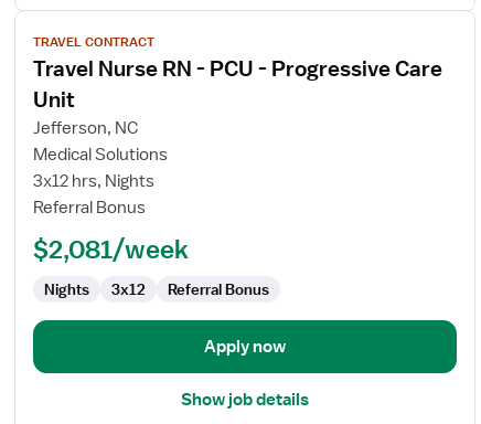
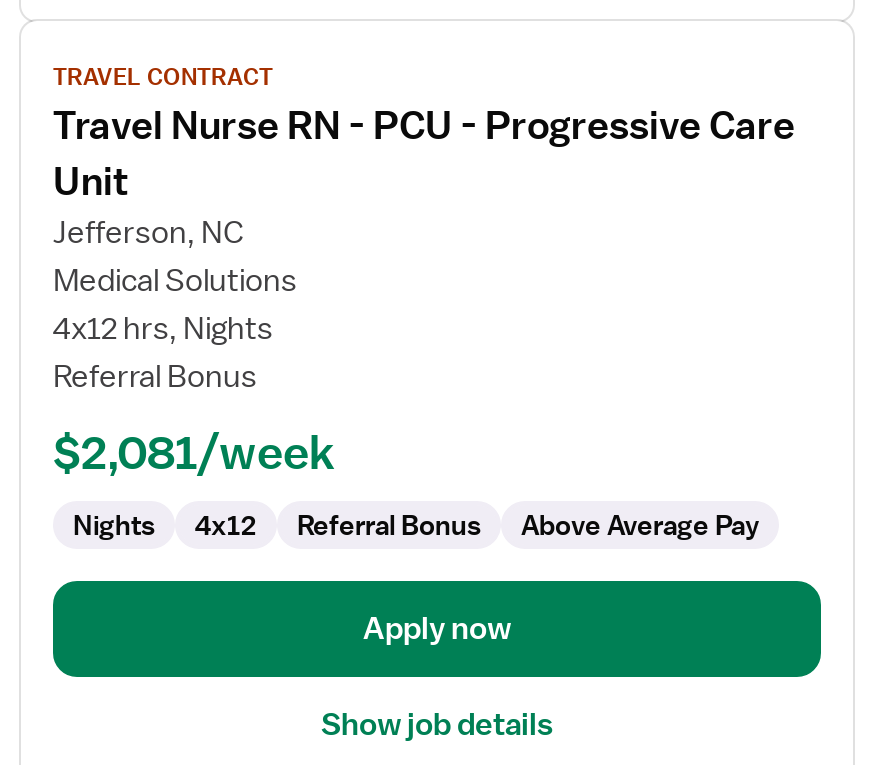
- 3x12 hrs, Nights
+ 4x12 hrs, Nights

- 3x12
+ 4x12

+ Above Average Pay
